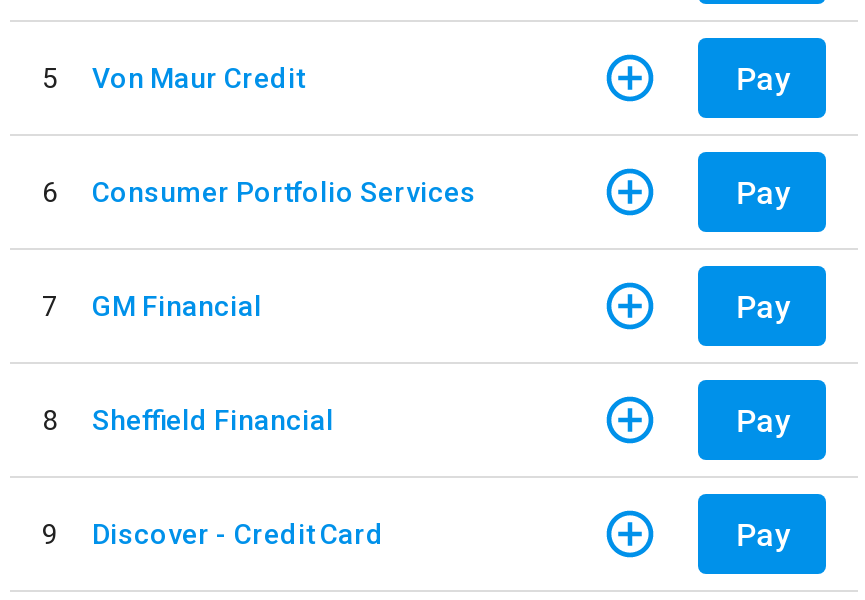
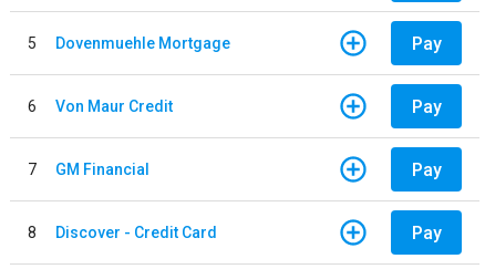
moved down: Von Maur Credit

+ Dovenmuehle Mortgage

- Consumer Portfolio Services

- Sheffield Financial
- Pay
- 9
